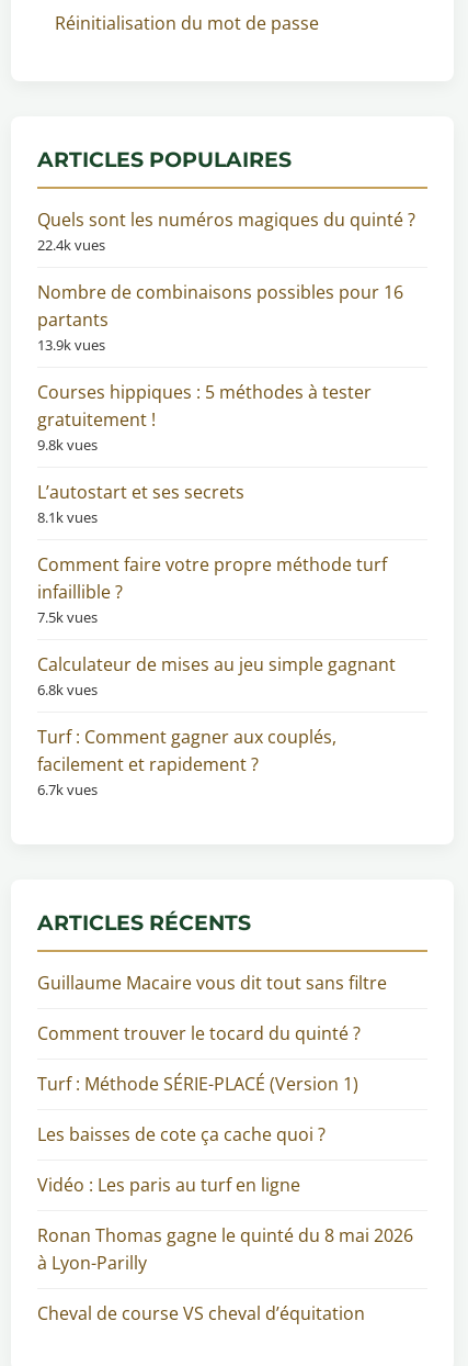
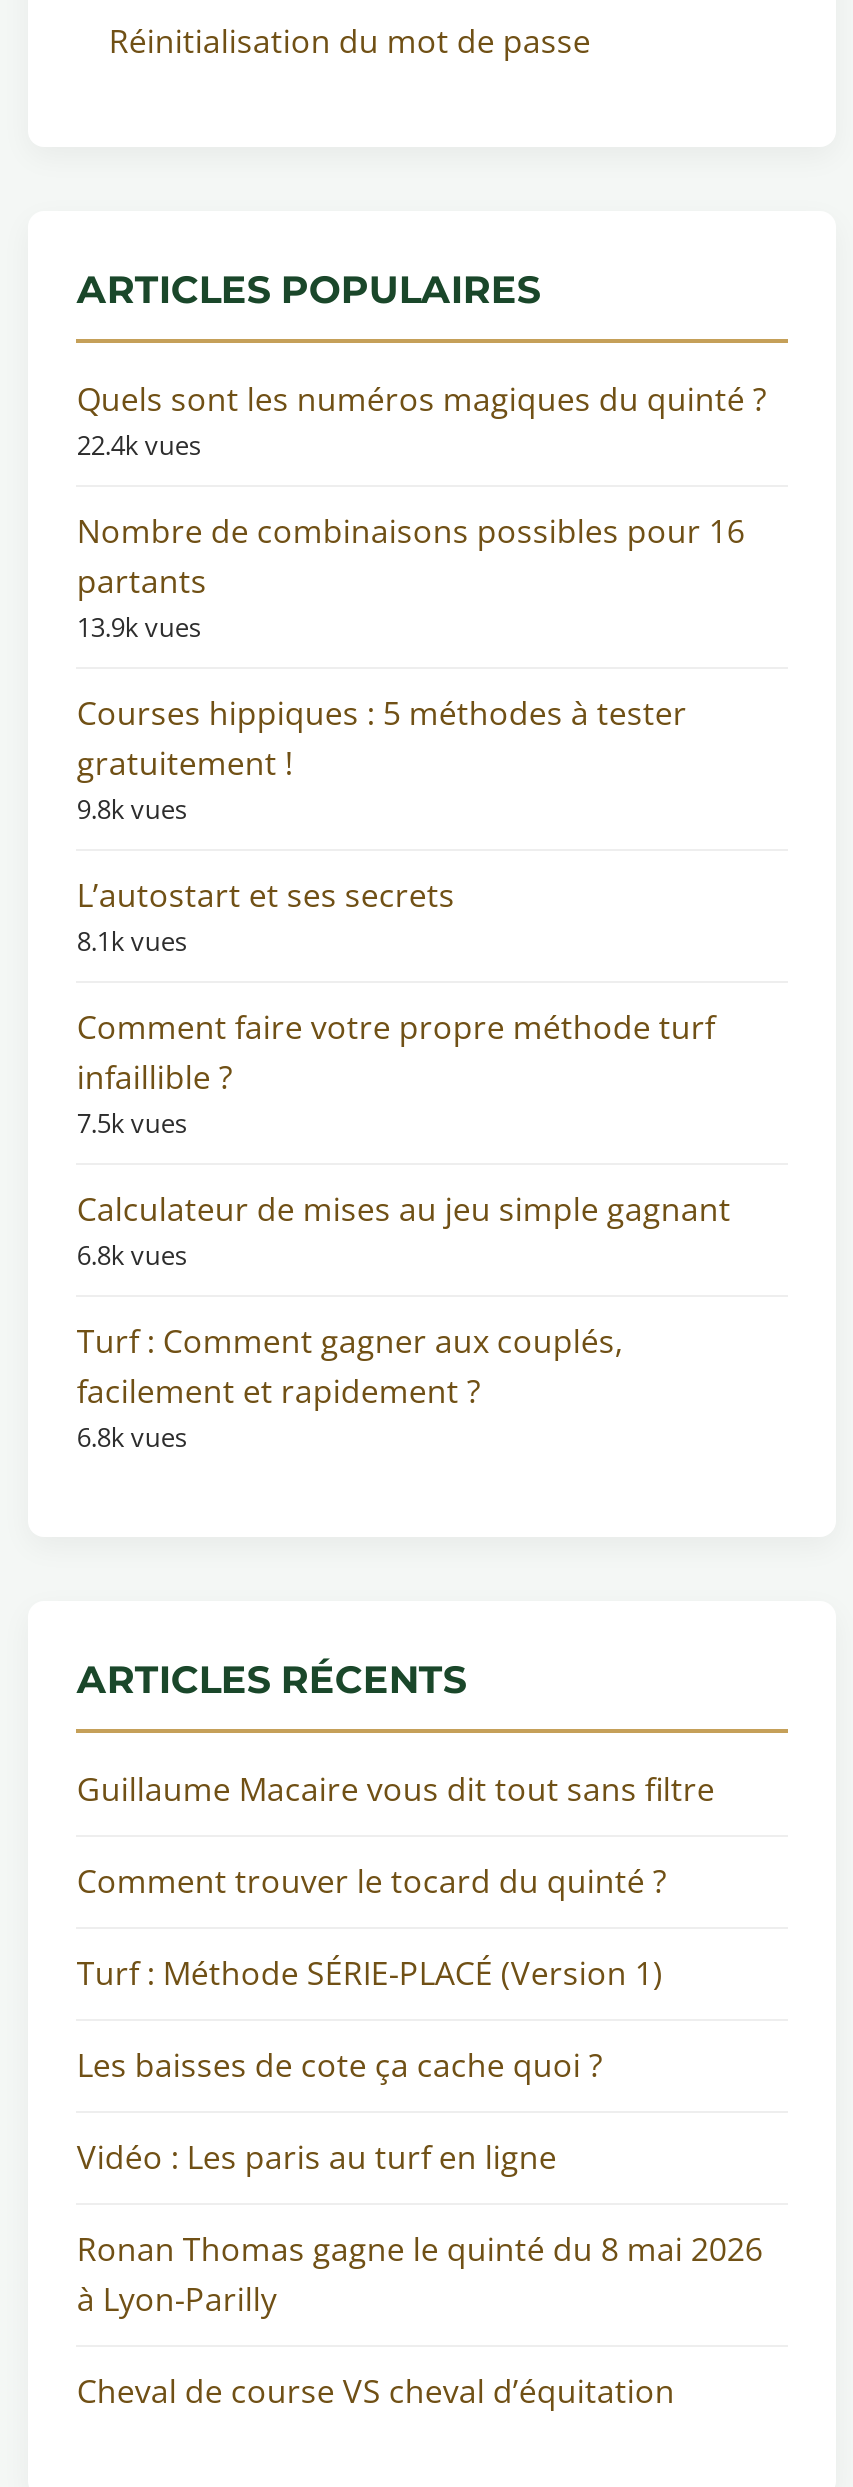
- 6.7k vues
+ 6.8k vues
